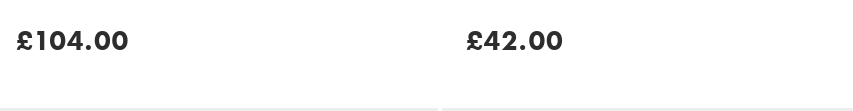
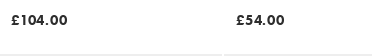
- £42.00
+ £54.00
